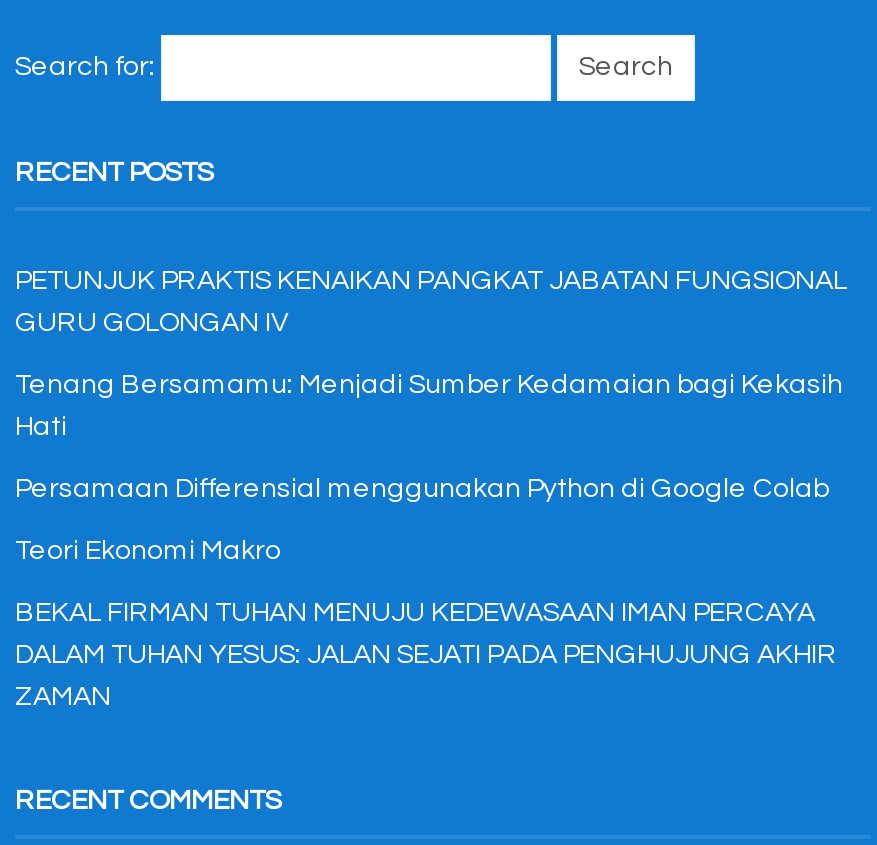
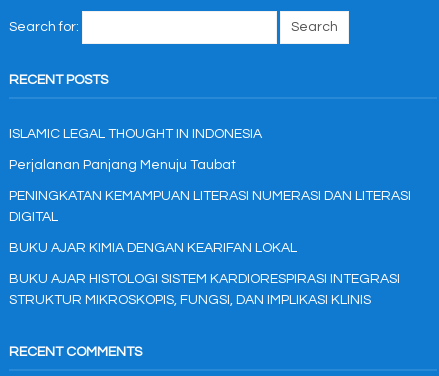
- PETUNJUK PRAKTIS KENAIKAN PANGKAT JABATAN FUNGSIONAL
- GURU GOLONGAN IV
- Tenang Bersamamu: Menjadi Sumber Kedamaian bagi Kekasih
- Hati
- Persamaan Differensial menggunakan Python di Google Colab
- Teori Ekonomi Makro
- BEKAL FIRMAN TUHAN MENUJU KEDEWASAAN IMAN PERCAYA
- DALAM TUHAN YESUS: JALAN SEJATI PADA PENGHUJUNG AKHIR
- ZAMAN
+ ISLAMIC LEGAL THOUGHT IN INDONESIA
+ Perjalanan Panjang Menuju Taubat
+ PENINGKATAN KEMAMPUAN LITERASI NUMERASI DAN LITERASI
+ DIGITAL
+ BUKU AJAR KIMIA DENGAN KEARIFAN LOKAL
+ BUKU AJAR HISTOLOGI SISTEM KARDIORESPIRASI INTEGRASI
+ STRUKTUR MIKROSKOPIS, FUNGSI, DAN IMPLIKASI KLINIS
